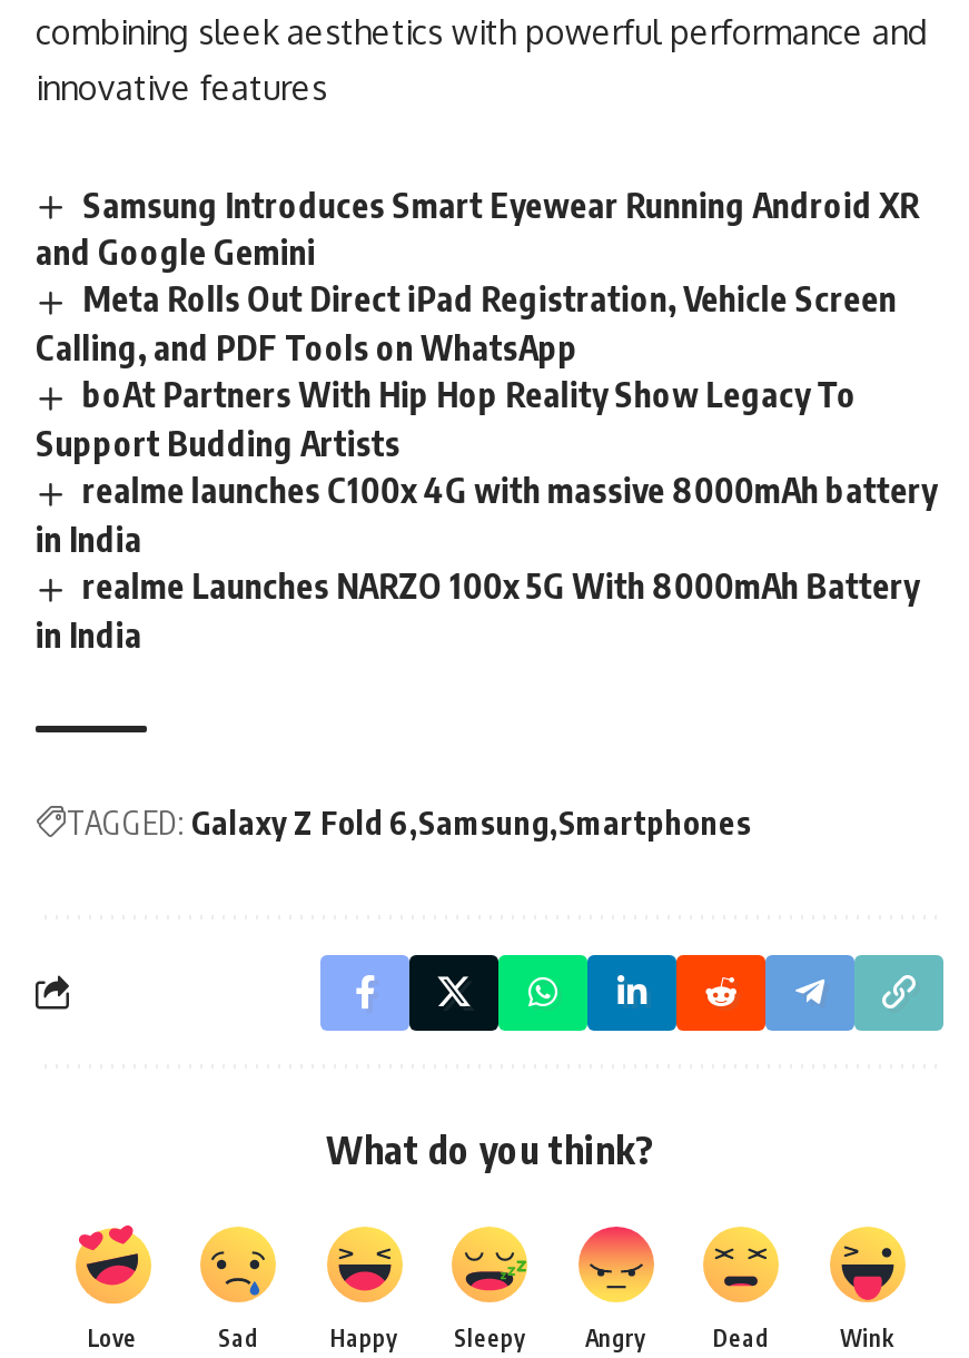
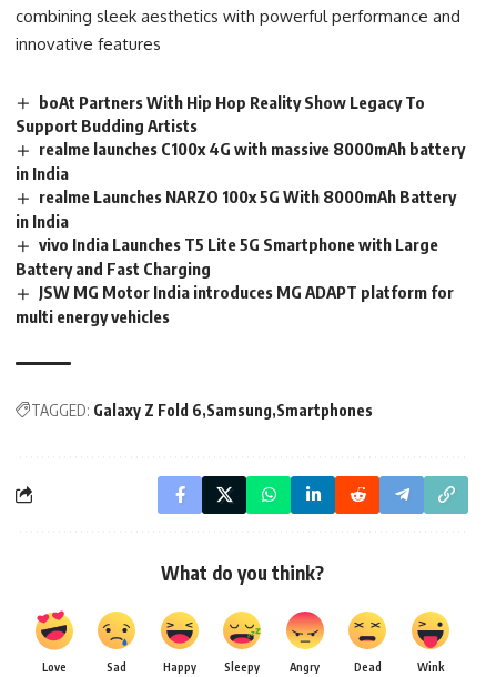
- Samsung Introduces Smart Eyewear Running Android XR
- and Google Gemini
- Meta Rolls Out Direct iPad Registration, Vehicle Screen
- Calling, and PDF Tools on WhatsApp

moved up: boAt Partners With Hip Hop Reality Show Legacy To | Support Budding Artists | realme launches C100x 4G with massive 8000mAh battery | in India | realme Launches NARZO 100x 5G With 8000mAh Battery | in India

+ vivo India Launches T5 Lite 5G Smartphone with Large
+ Battery and Fast Charging
+ JSW MG Motor India introduces MG ADAPT platform for
+ multi energy vehicles
